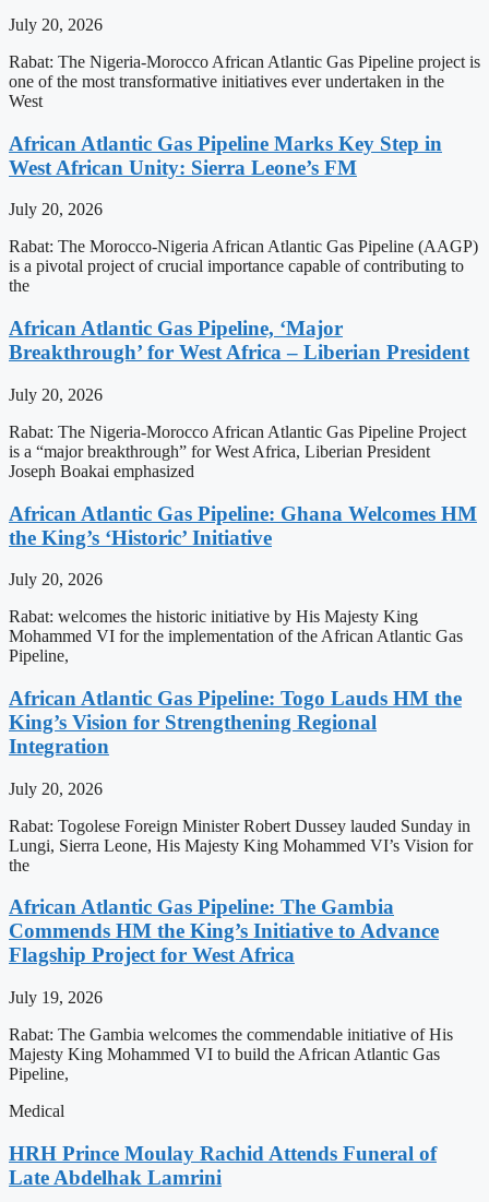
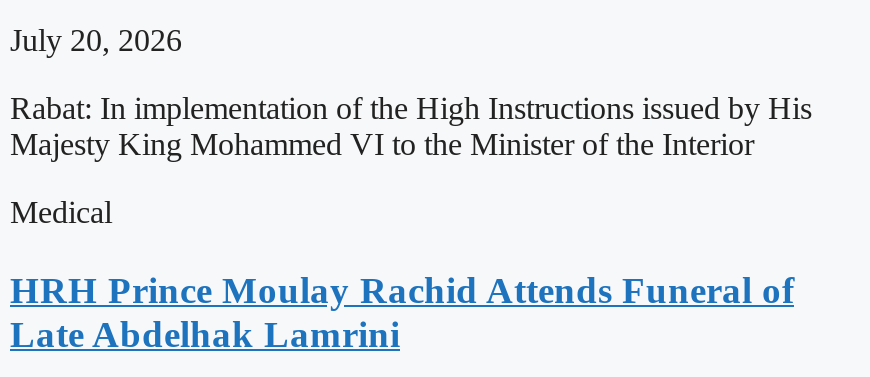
- Rabat: The Nigeria-Morocco African Atlantic Gas Pipeline project is
- one of the most transformative initiatives ever undertaken in the
- West
- African Atlantic Gas Pipeline Marks Key Step in
- West African Unity: Sierra Leone’s FM
- July 20, 2026
- Rabat: The Morocco-Nigeria African Atlantic Gas Pipeline (AAGP)
- is a pivotal project of crucial importance capable of contributing to
- the
- African Atlantic Gas Pipeline, ‘Major
- Breakthrough’ for West Africa – Liberian President
- July 20, 2026
- Rabat: The Nigeria-Morocco African Atlantic Gas Pipeline Project
- is a “major breakthrough” for West Africa, Liberian President
- Joseph Boakai emphasized
- African Atlantic Gas Pipeline: Ghana Welcomes HM
- the King’s ‘Historic’ Initiative
- July 20, 2026
- Rabat: welcomes the historic initiative by His Majesty King
- Mohammed VI for the implementation of the African Atlantic Gas
- Pipeline,
- African Atlantic Gas Pipeline: Togo Lauds HM the
- King’s Vision for Strengthening Regional
- Integration
- July 20, 2026
- Rabat: Togolese Foreign Minister Robert Dussey lauded Sunday in
- Lungi, Sierra Leone, His Majesty King Mohammed VI’s Vision for
- the
- African Atlantic Gas Pipeline: The Gambia
- Commends HM the King’s Initiative to Advance
- Flagship Project for West Africa
- July 19, 2026
- Rabat: The Gambia welcomes the commendable initiative of His
- Majesty King Mohammed VI to build the African Atlantic Gas
- Pipeline,
+ Rabat: In implementation of the High Instructions issued by His
+ Majesty King Mohammed VI to the Minister of the Interior
